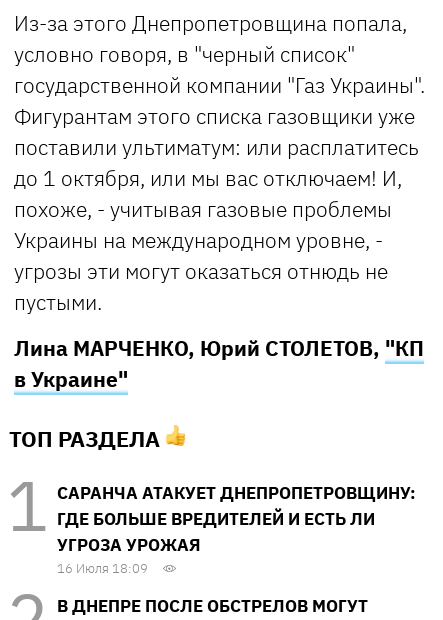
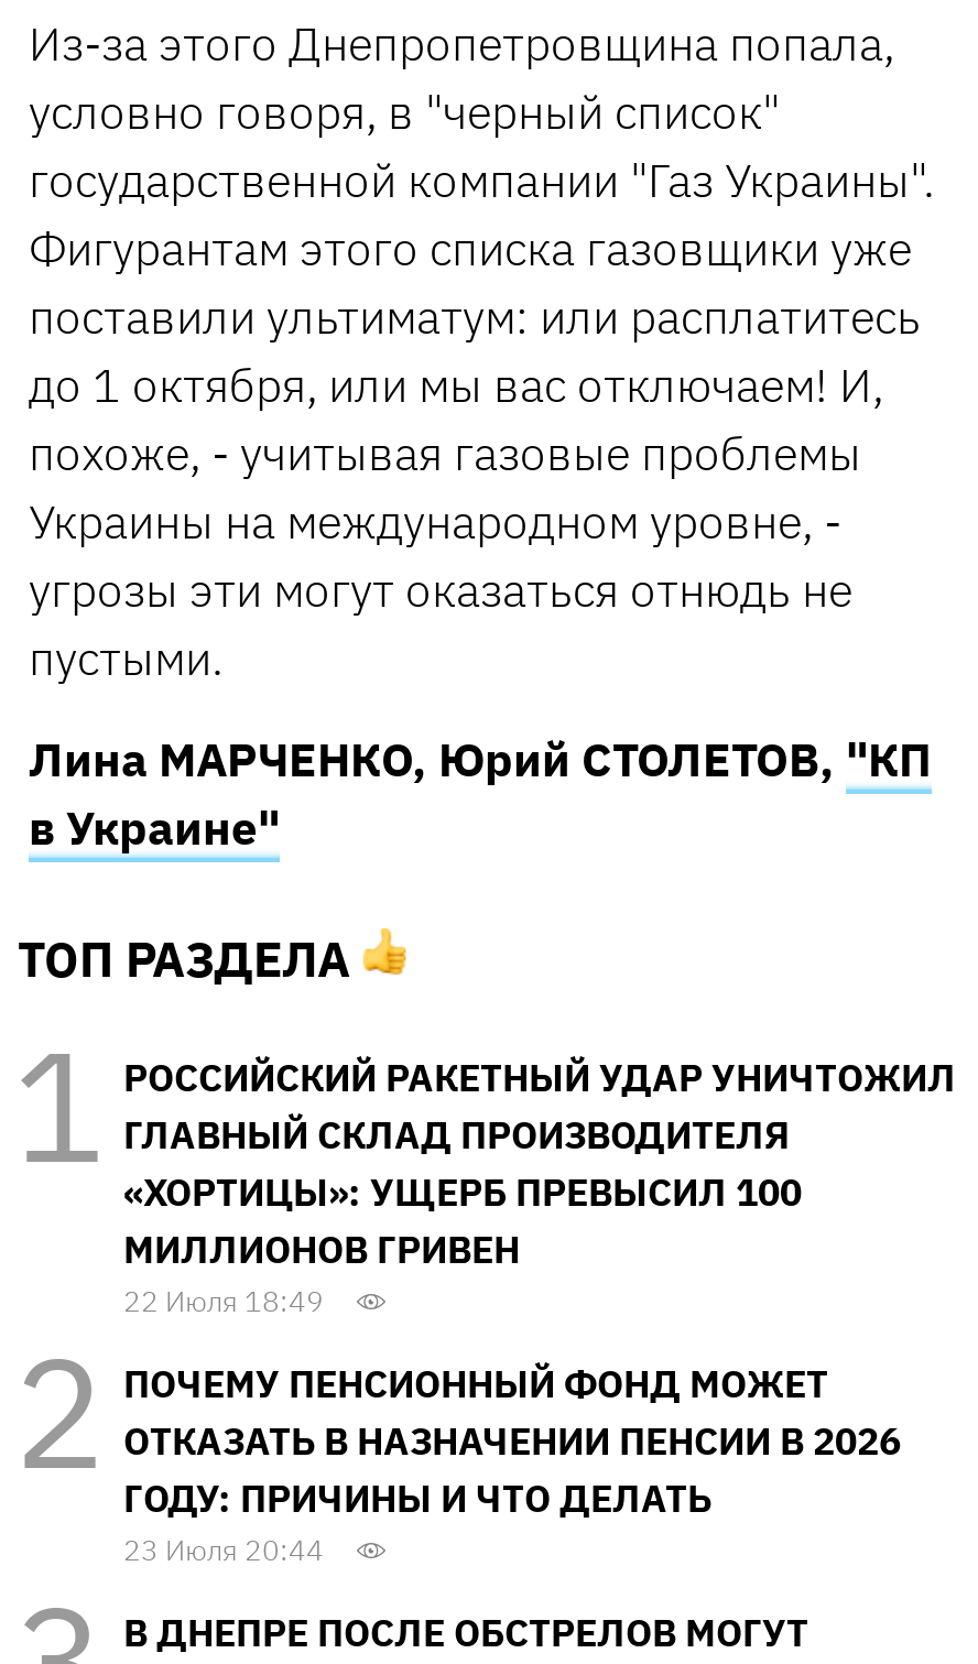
- САРАНЧА АТАКУЕТ ДНЕПРОПЕТРОВЩИНУ:
- ГДЕ БОЛЬШЕ ВРЕДИТЕЛЕЙ И ЕСТЬ ЛИ
- УГРОЗА УРОЖАЯ
- 16 Июля 18:09
+ РОССИЙСКИЙ РАКЕТНЫЙ УДАР УНИЧТОЖИЛ
+ ГЛАВНЫЙ СКЛАД ПРОИЗВОДИТЕЛЯ
+ «ХОРТИЦЫ»: УЩЕРБ ПРЕВЫСИЛ 100
+ МИЛЛИОНОВ ГРИВЕН
+ 22 Июля 18:49
+ ПОЧЕМУ ПЕНСИОННЫЙ ФОНД МОЖЕТ
+ ОТКАЗАТЬ В НАЗНАЧЕНИИ ПЕНСИИ В 2026
+ ГОДУ: ПРИЧИНЫ И ЧТО ДЕЛАТЬ
+ 23 Июля 20:44
